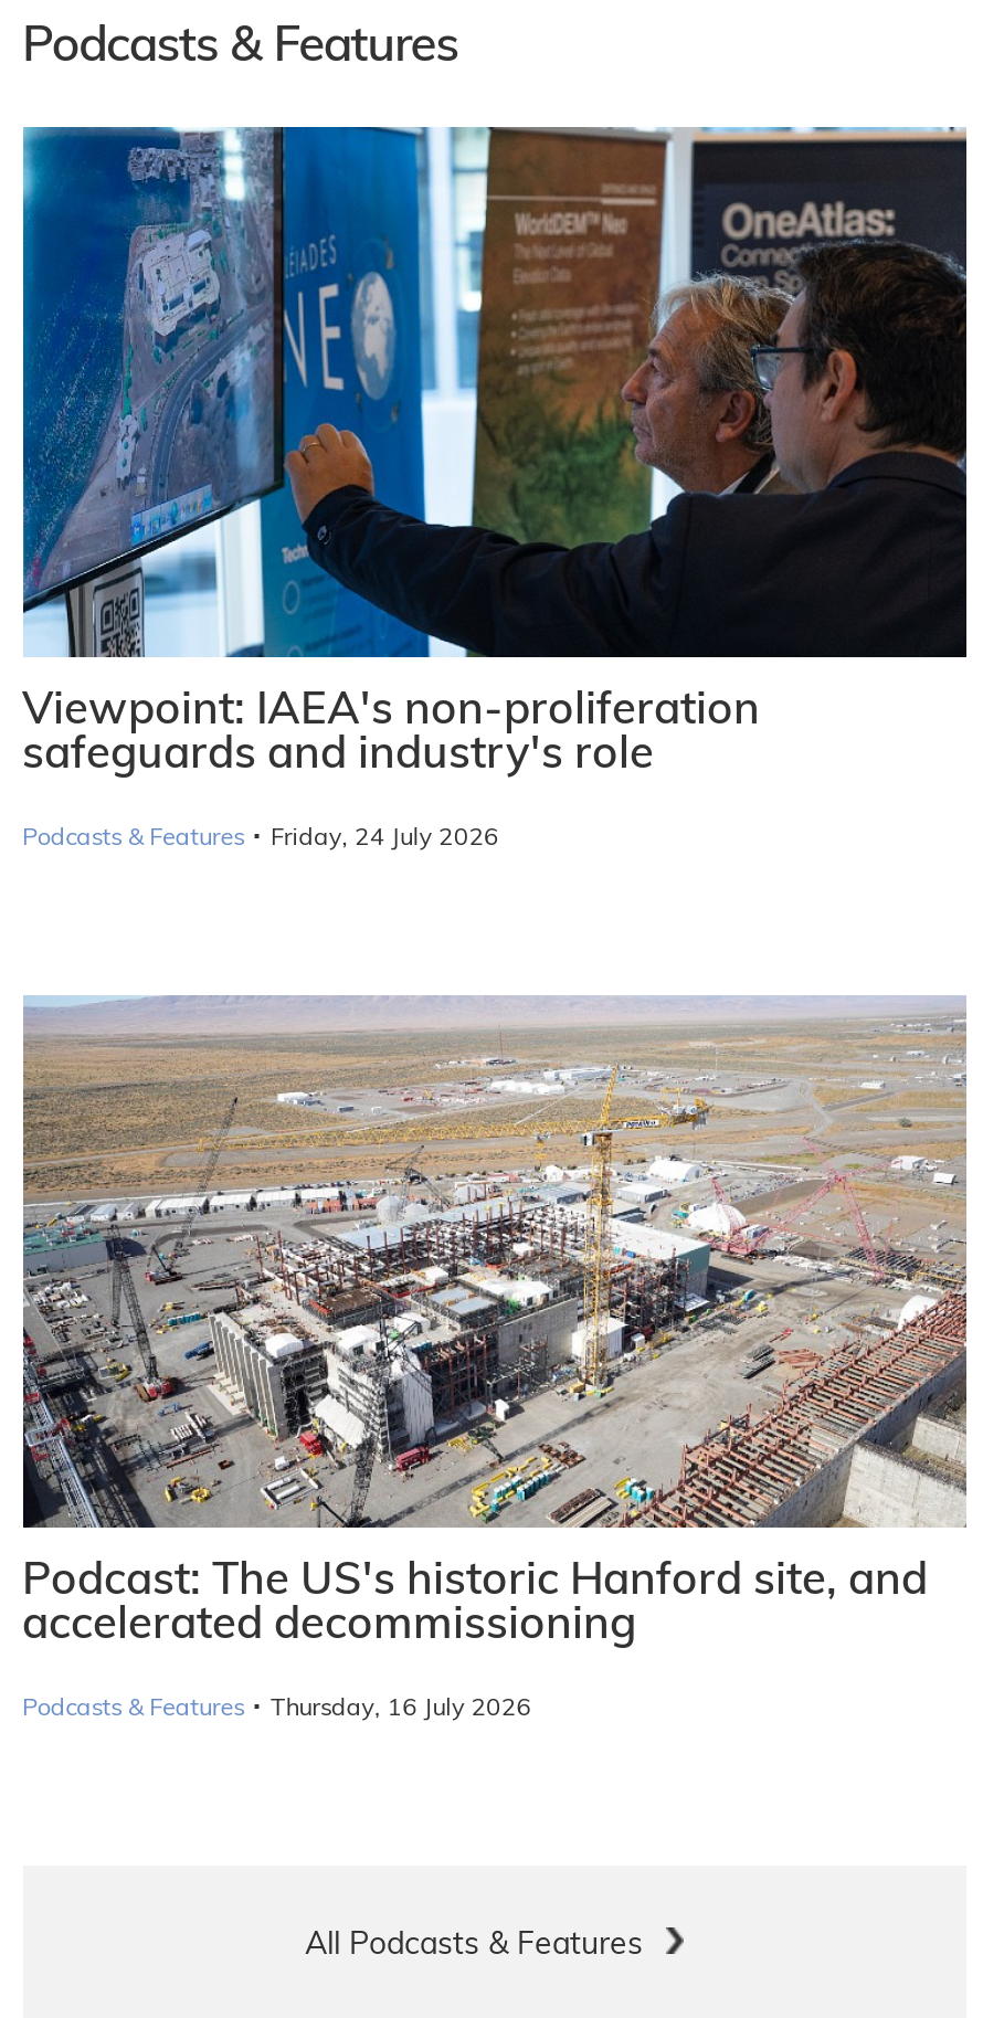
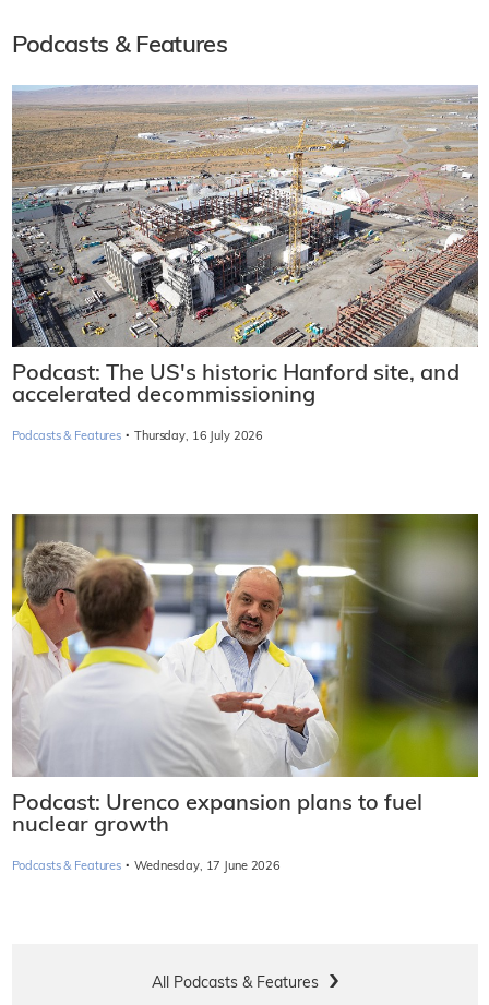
- [image]
- Viewpoint: IAEA's non-proliferation
- safeguards and industry's role
- Podcasts & Features · Friday, 24 July 2026

moved up: [image] | Podcast: The US's historic Hanford site, and | accelerated decommissioning | Podcasts & Features · Thursday, 16 July 2026

+ [image]
+ Podcast: Urenco expansion plans to fuel
+ nuclear growth
+ Podcasts & Features · Wednesday, 17 June 2026
